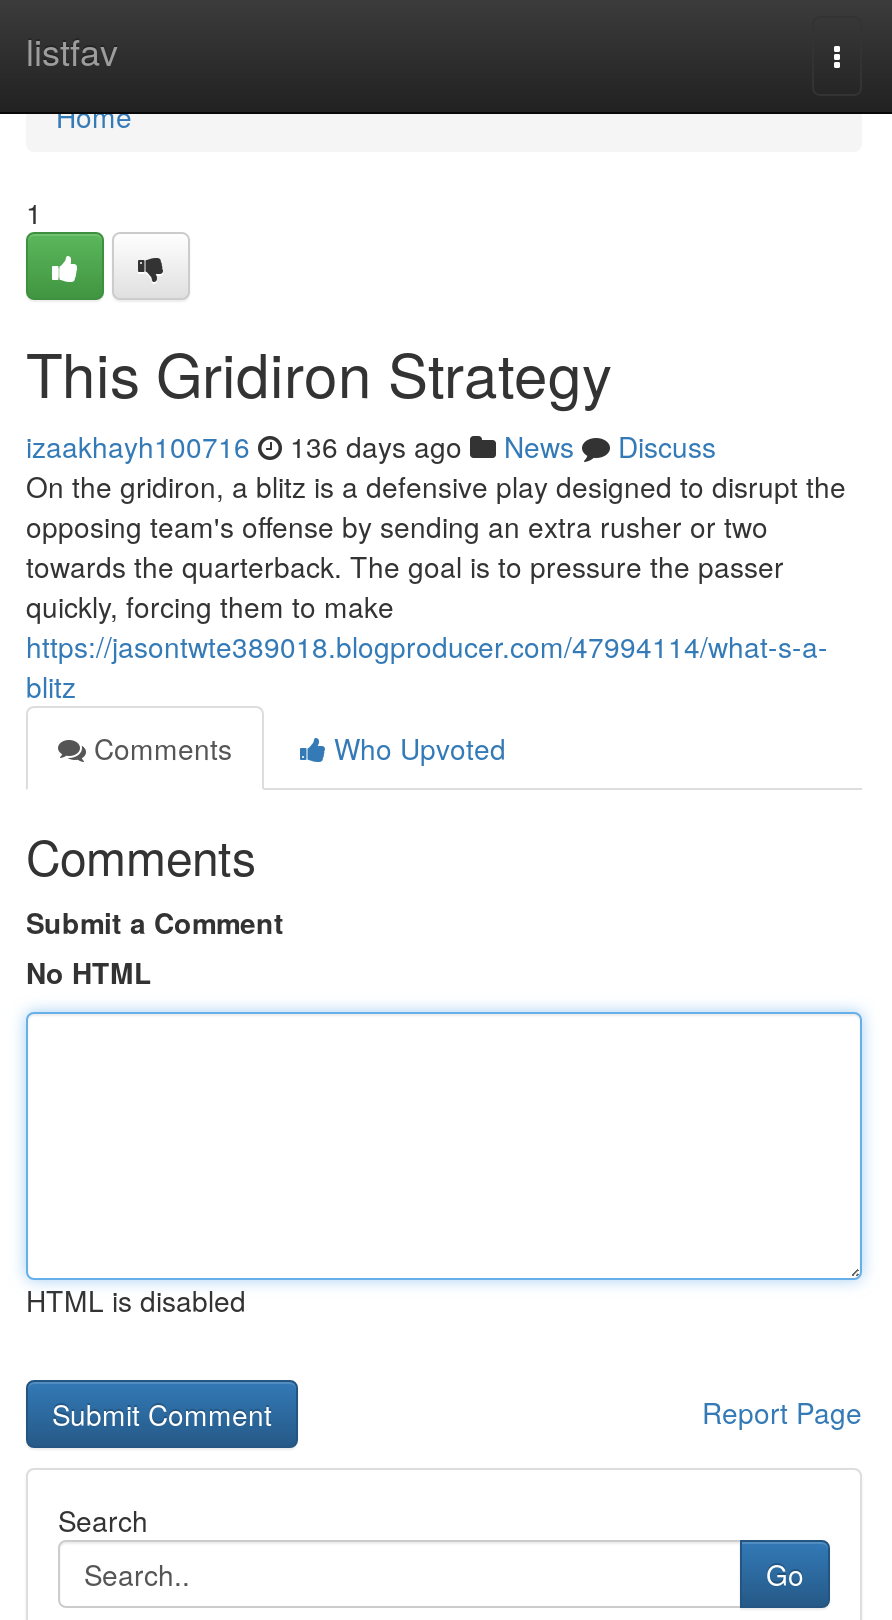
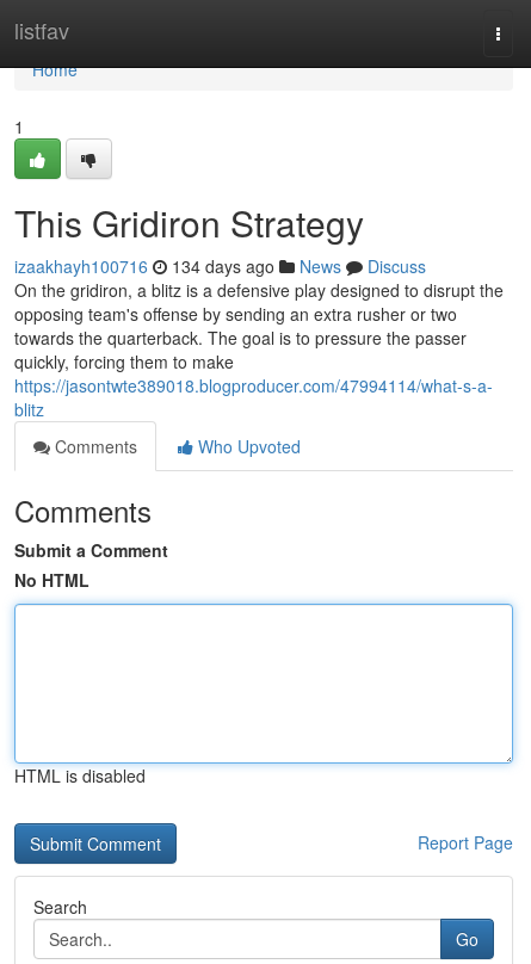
- izaakhayh100716 136 days ago News Discuss
+ izaakhayh100716 134 days ago News Discuss
